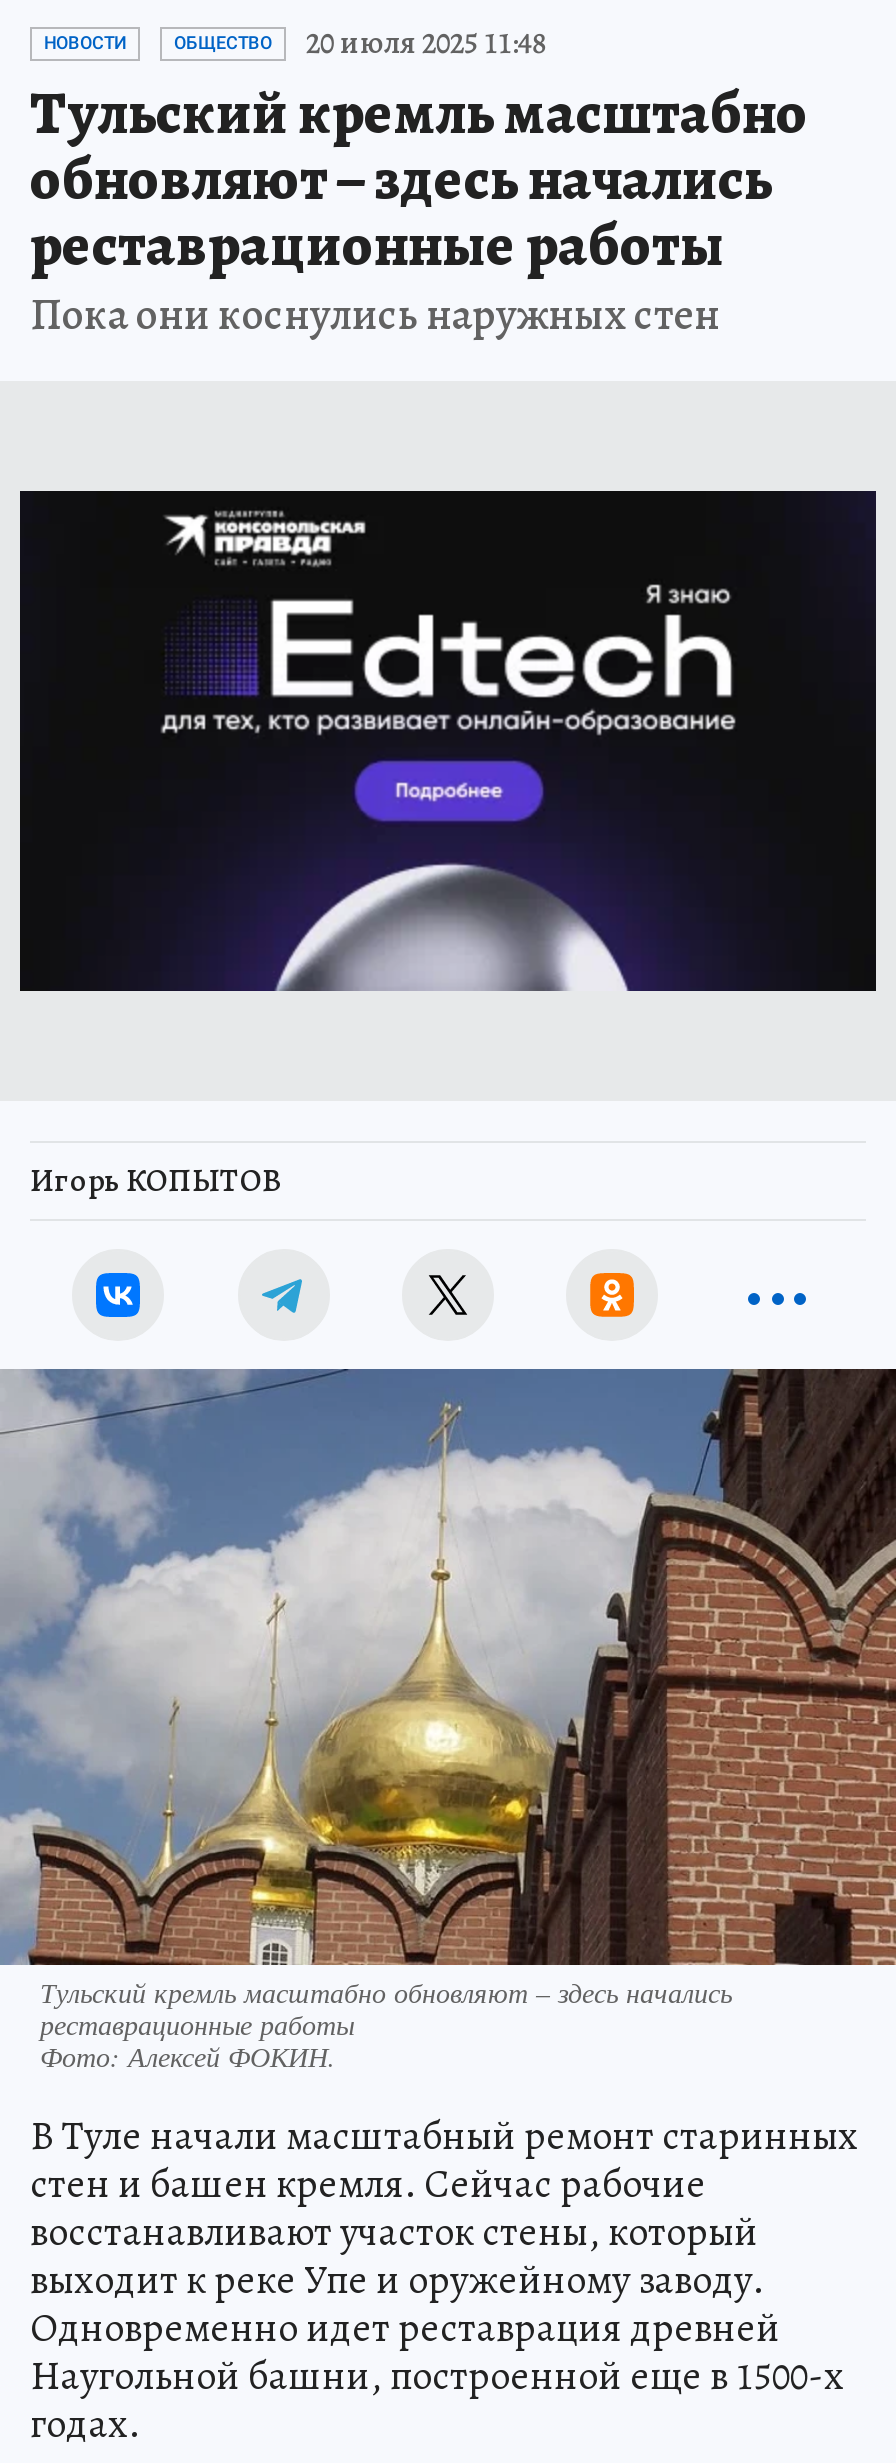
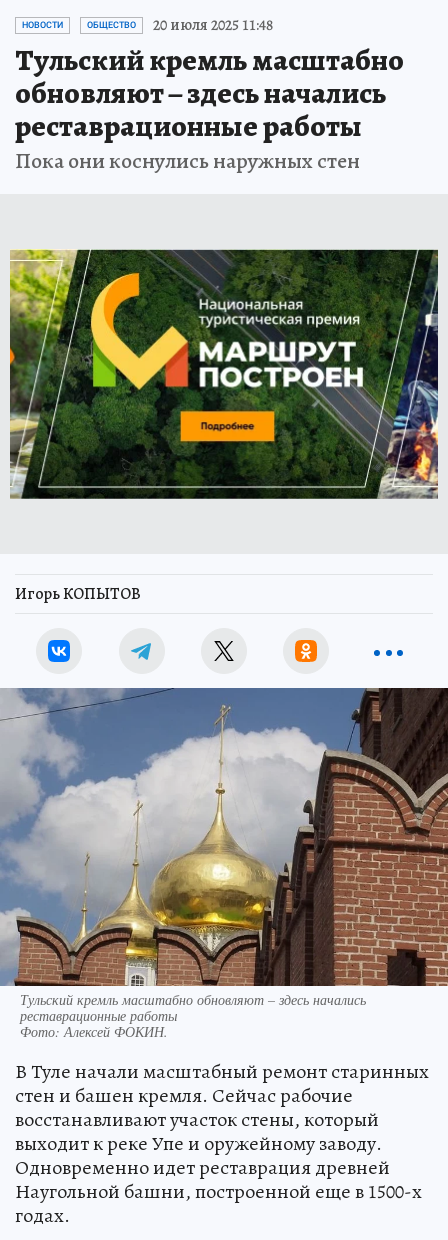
- [image]
+ [image]
